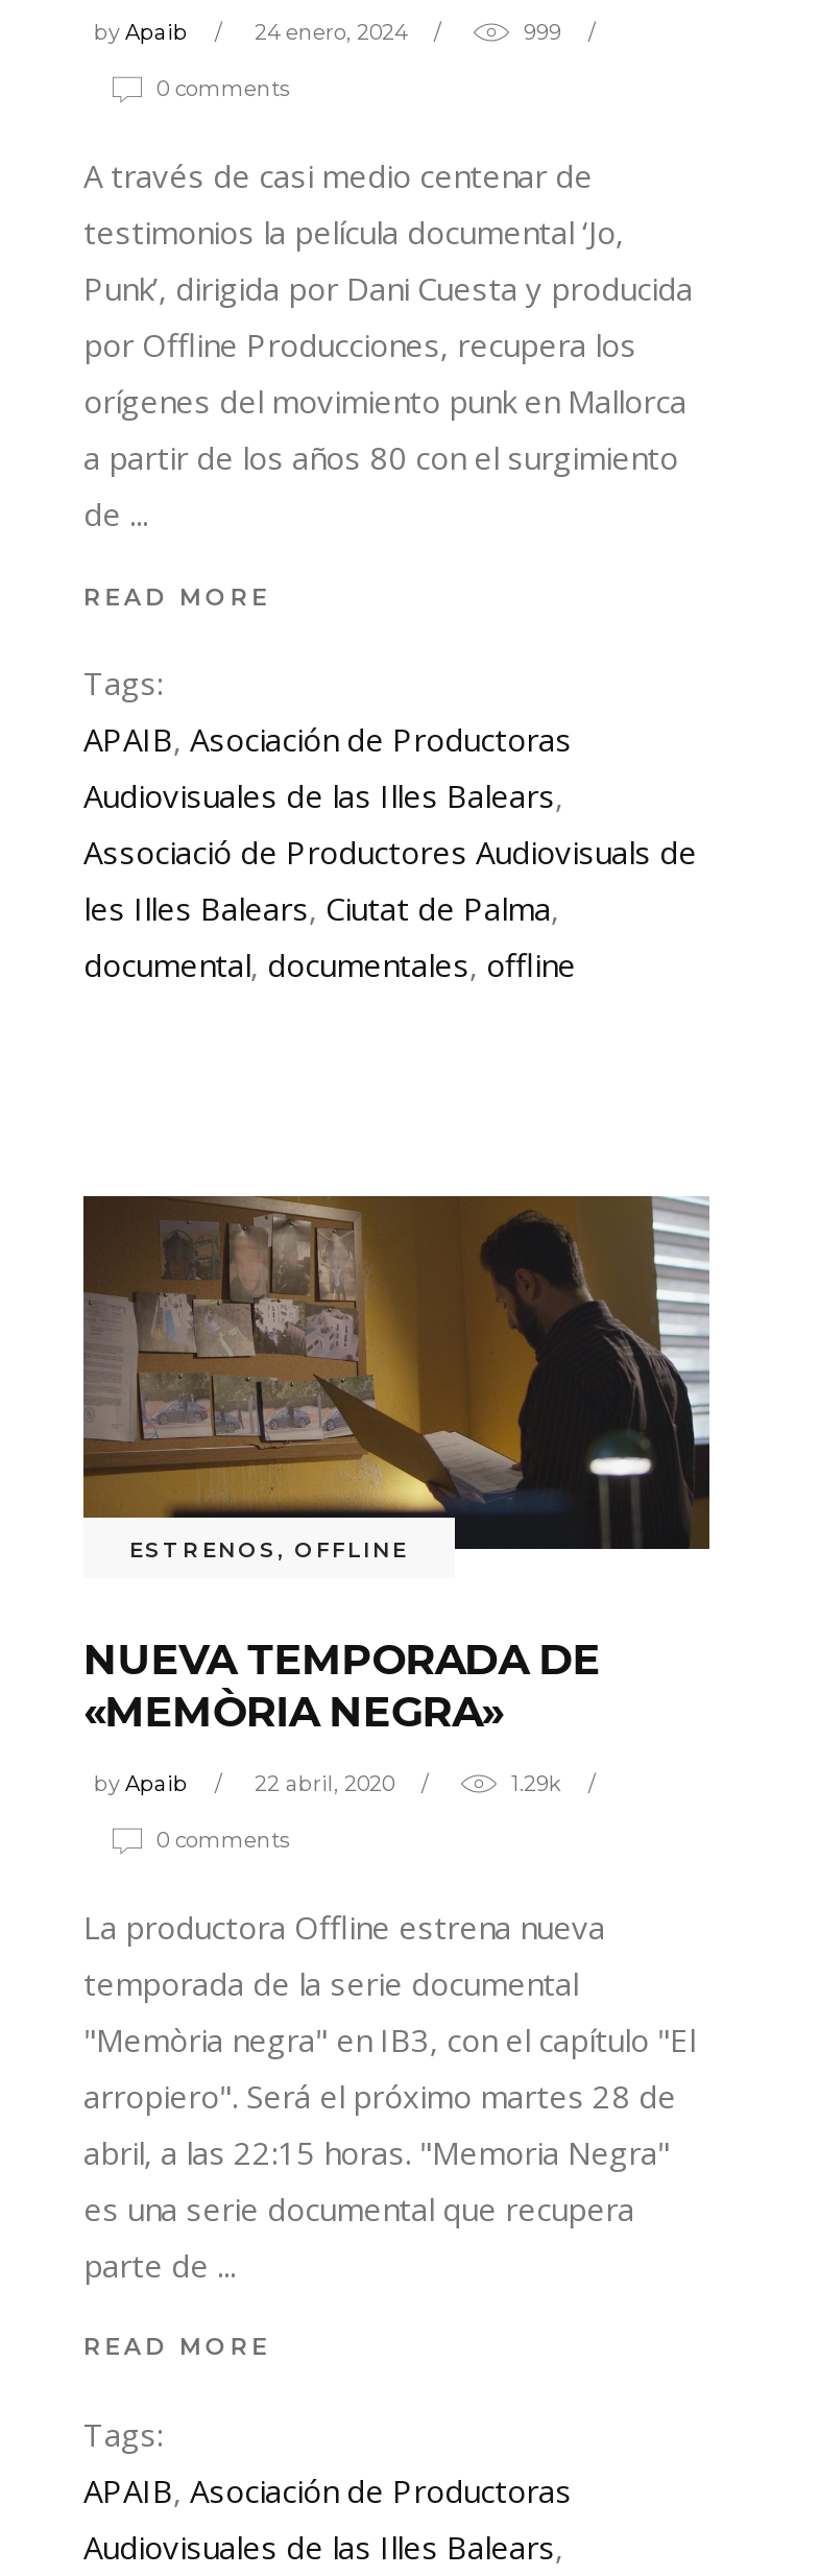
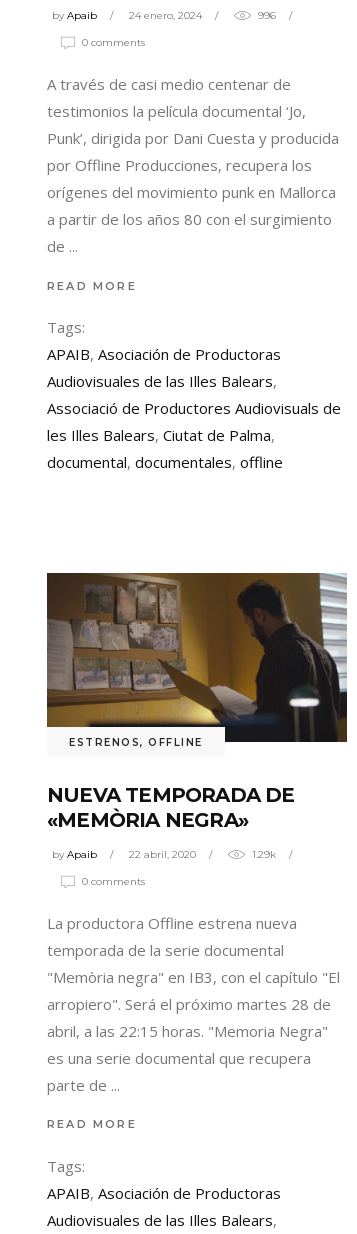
- 999
+ 996
